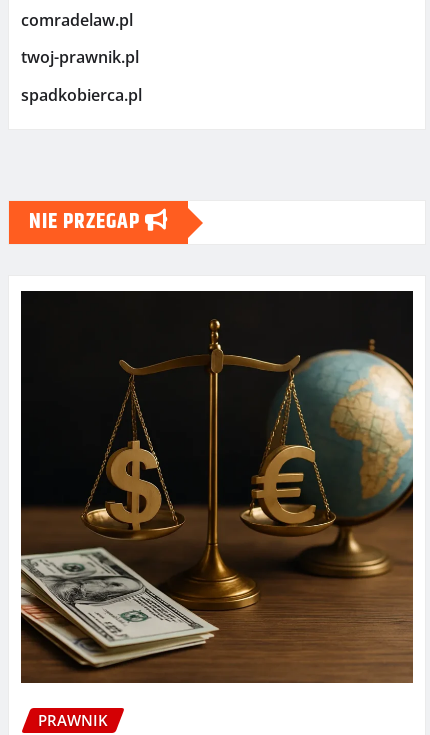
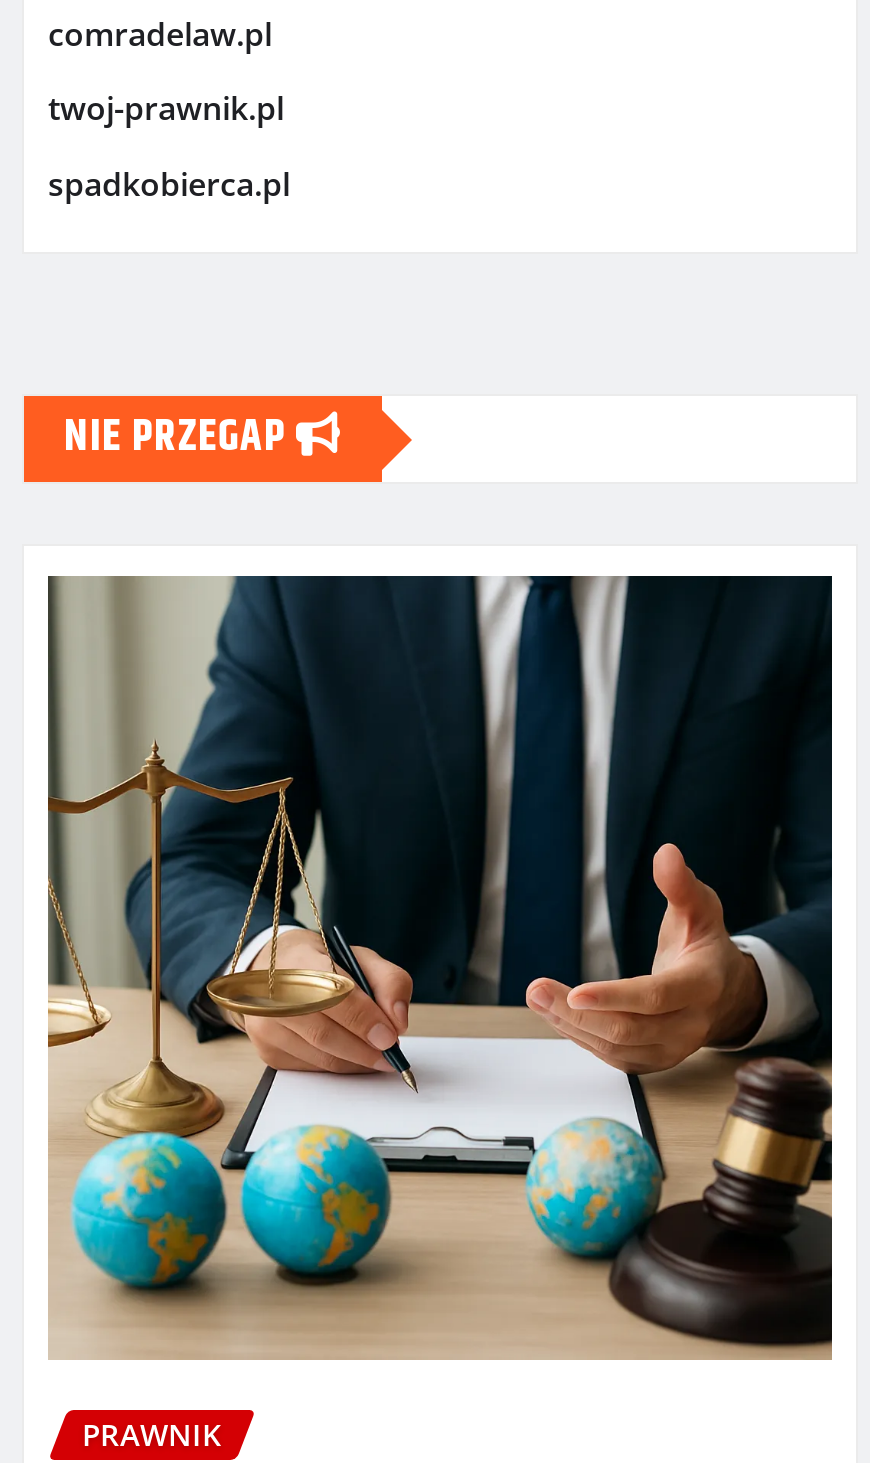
- [image]
+ [image]
